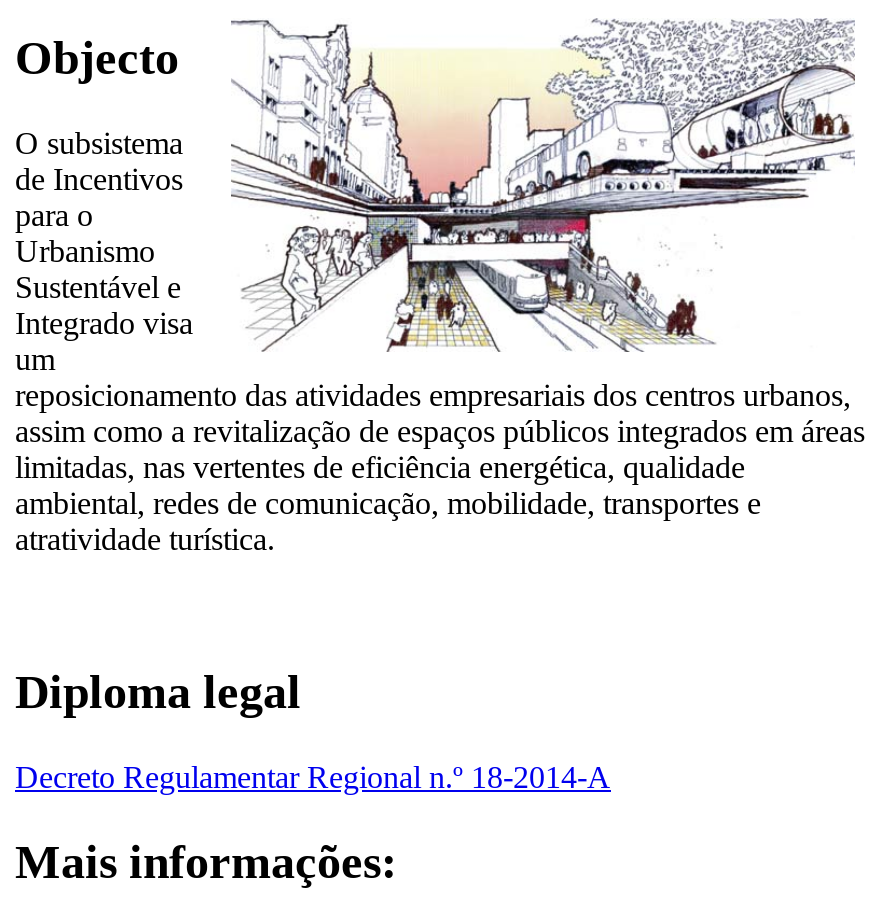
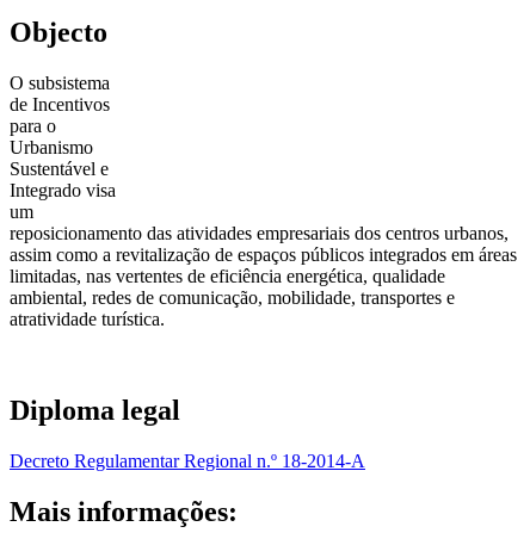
- [image]
